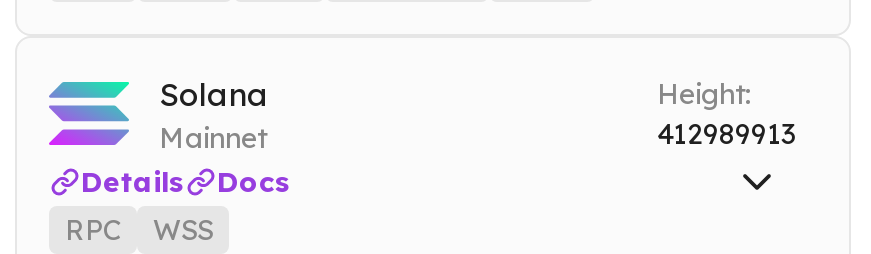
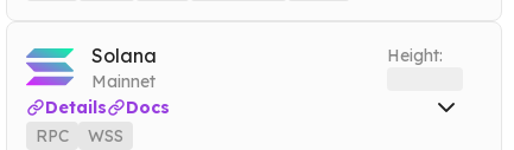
- 412989913
